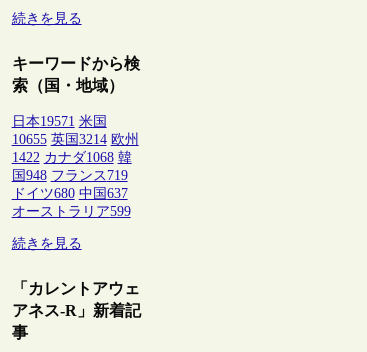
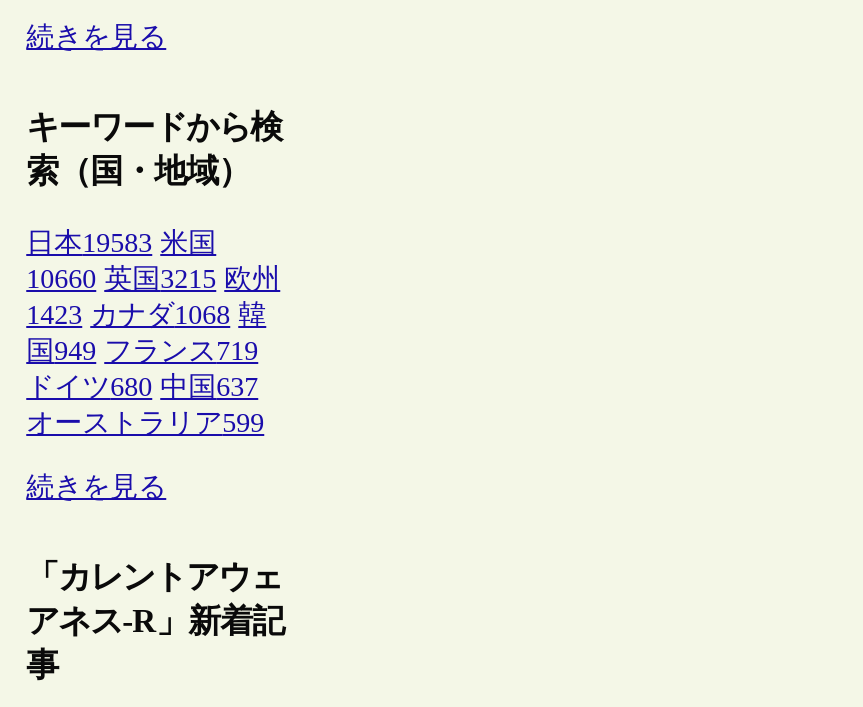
- 日本19571 米国
+ 日本19583 米国

- 10655 英国3214 欧州
+ 10660 英国3215 欧州

- 1422 カナダ1068 韓
+ 1423 カナダ1068 韓

- 国948 フランス719
+ 国949 フランス719
